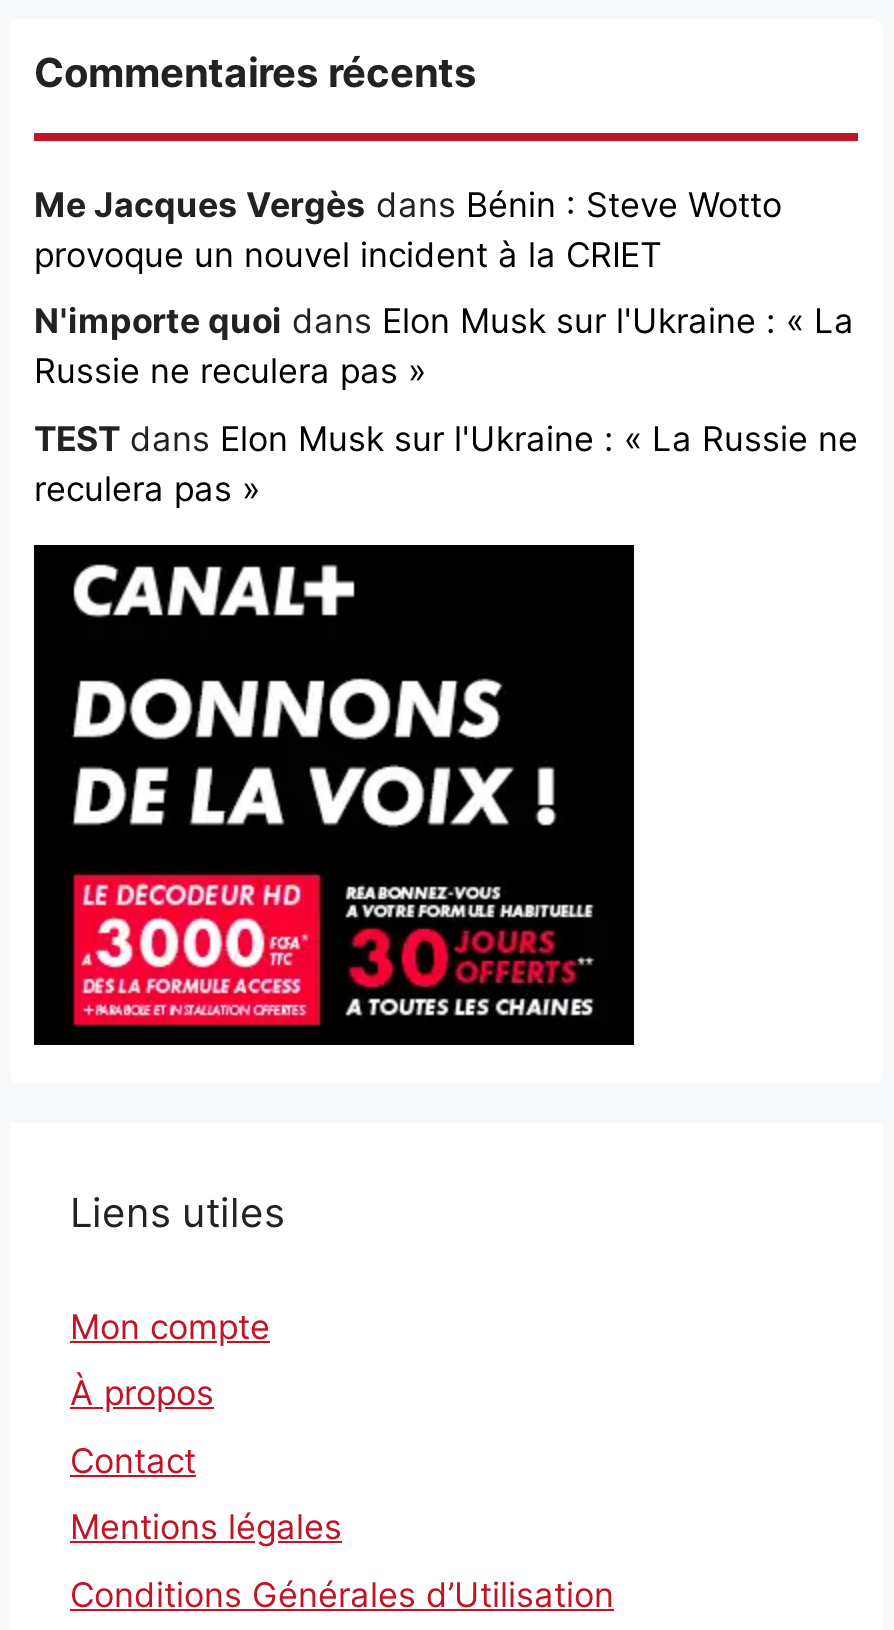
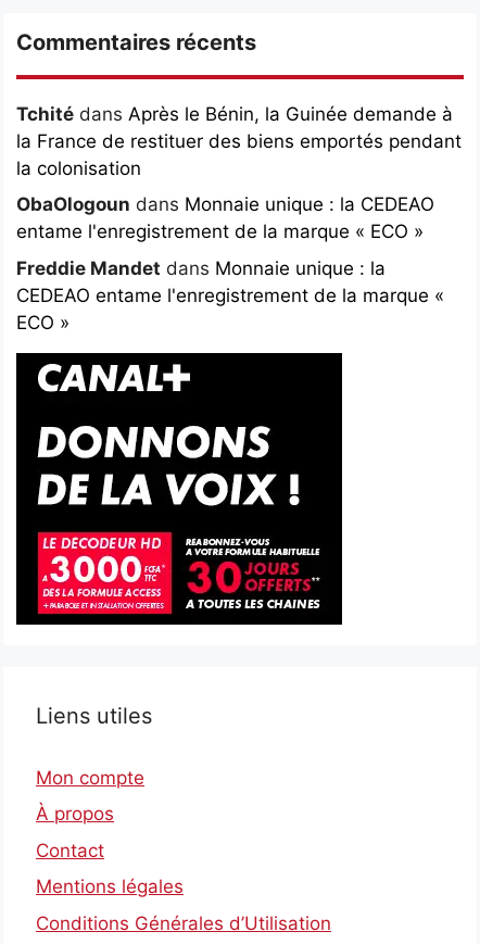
- Me Jacques Vergès dans Bénin : Steve Wotto
- provoque un nouvel incident à la CRIET
+ Tchité dans Après le Bénin, la Guinée demande à
+ la France de restituer des biens emportés pendant
+ la colonisation

- N'importe quoi dans Elon Musk sur l'Ukraine : « La
- Russie ne reculera pas »
+ ObaOlogoun dans Monnaie unique : la CEDEAO
+ entame l'enregistrement de la marque « ECO »

- TEST dans Elon Musk sur l'Ukraine : « La Russie ne
- reculera pas »
+ Freddie Mandet dans Monnaie unique : la
+ CEDEAO entame l'enregistrement de la marque «
+ ECO »
